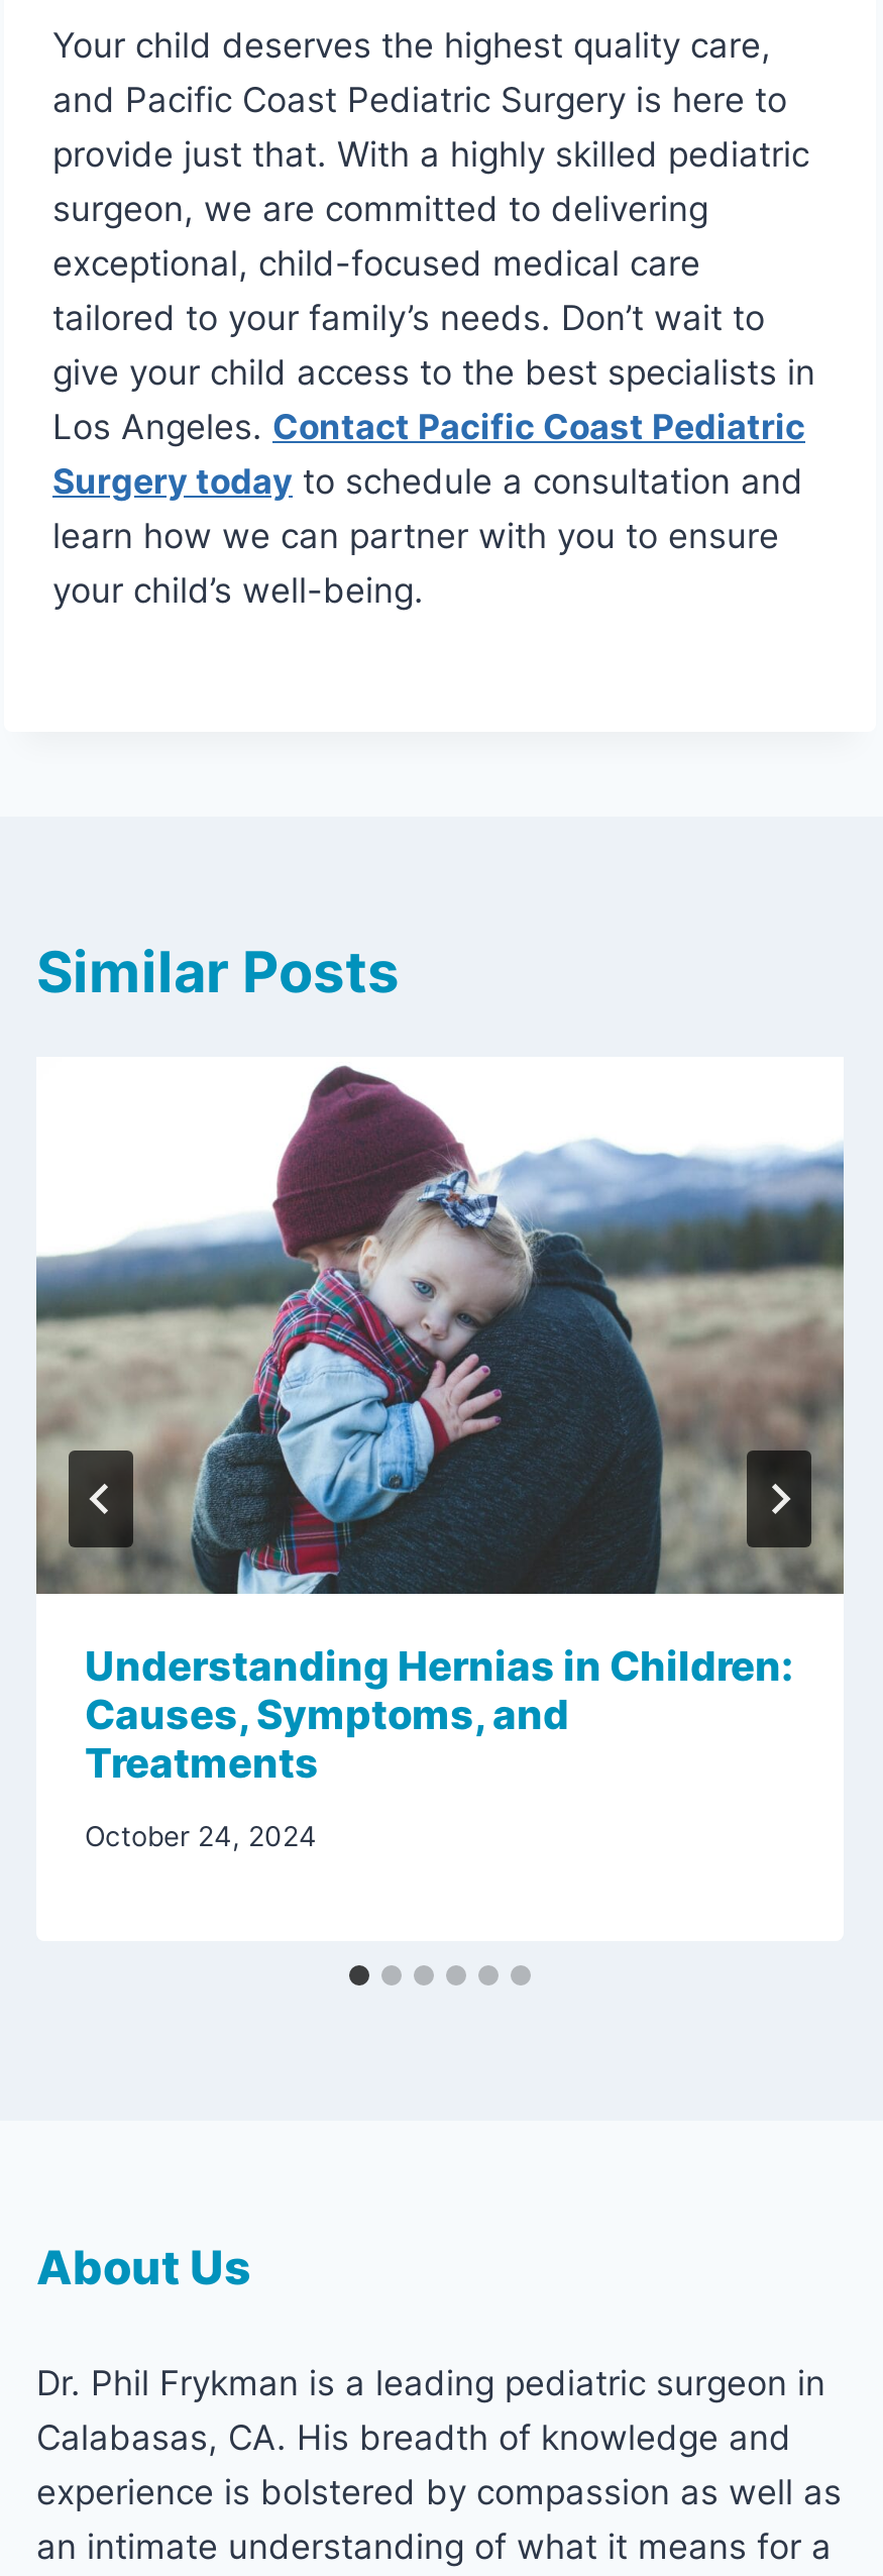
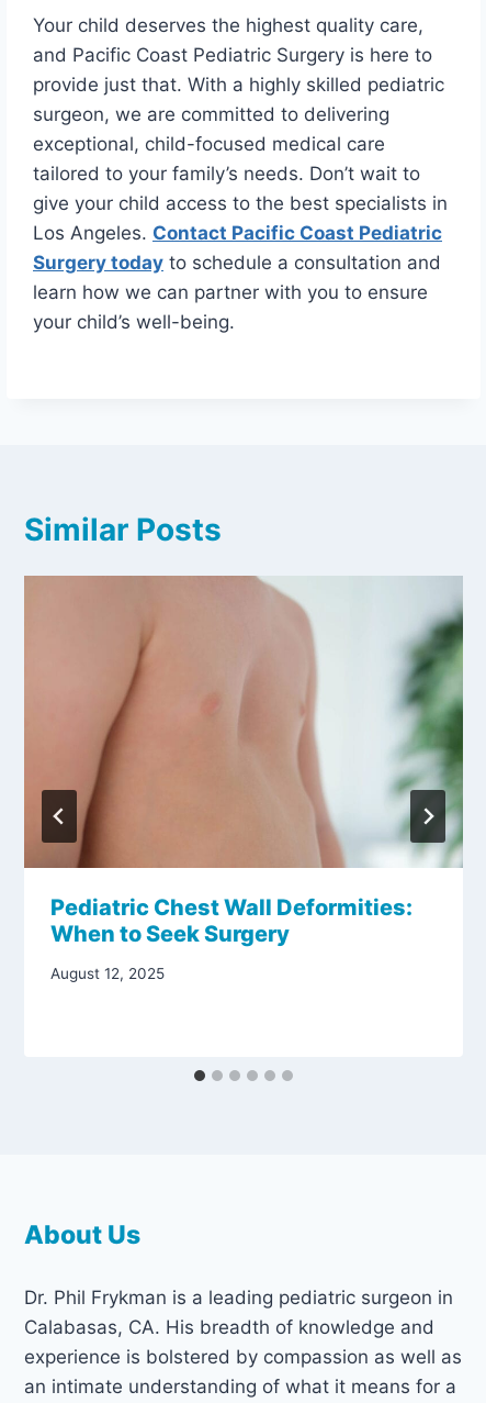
- [image]
- Understanding Hernias in Children:
- Causes, Symptoms, and
- Treatments
+ [image]
+ Pediatric Chest Wall Deformities:
+ When to Seek Surgery

- October 24, 2024
+ August 12, 2025
